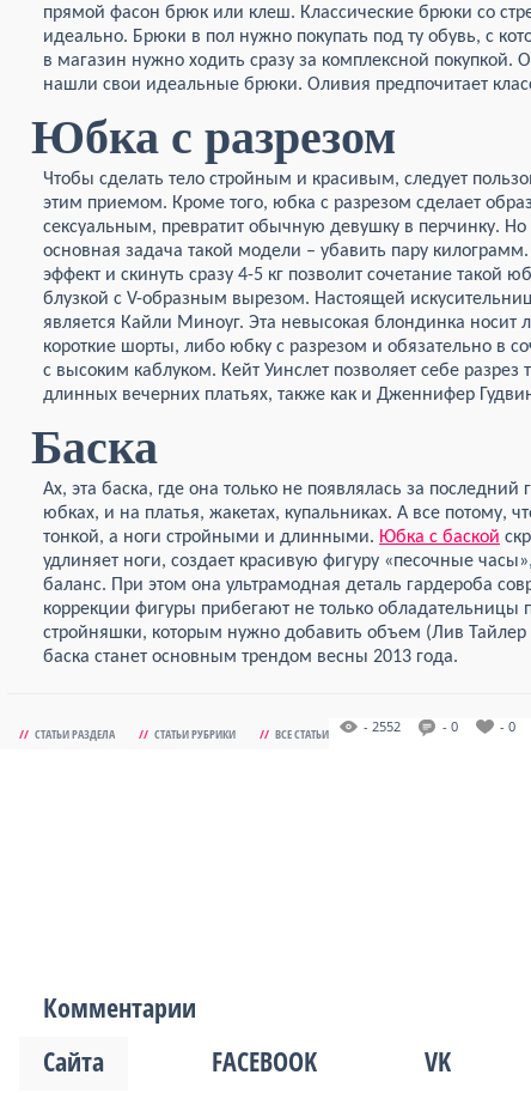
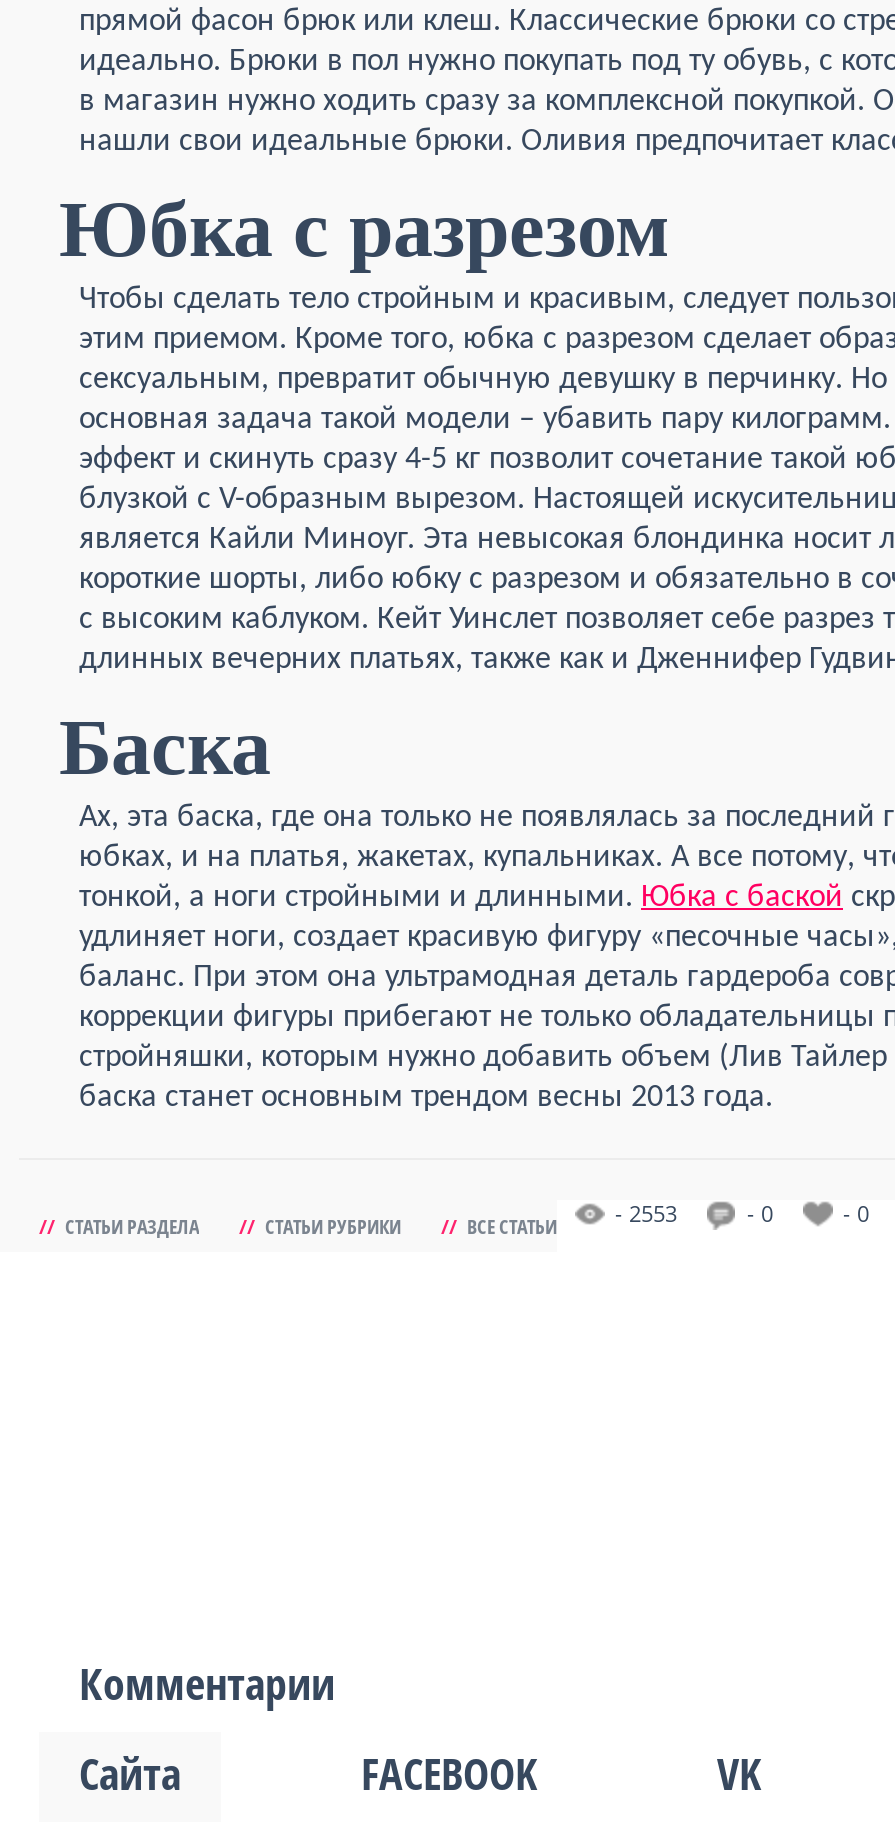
- - 2552
+ - 2553
